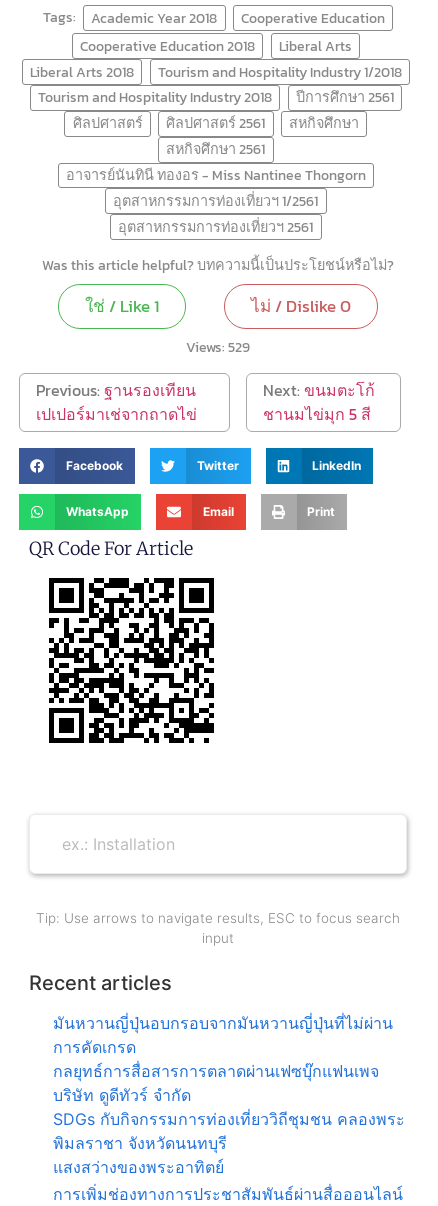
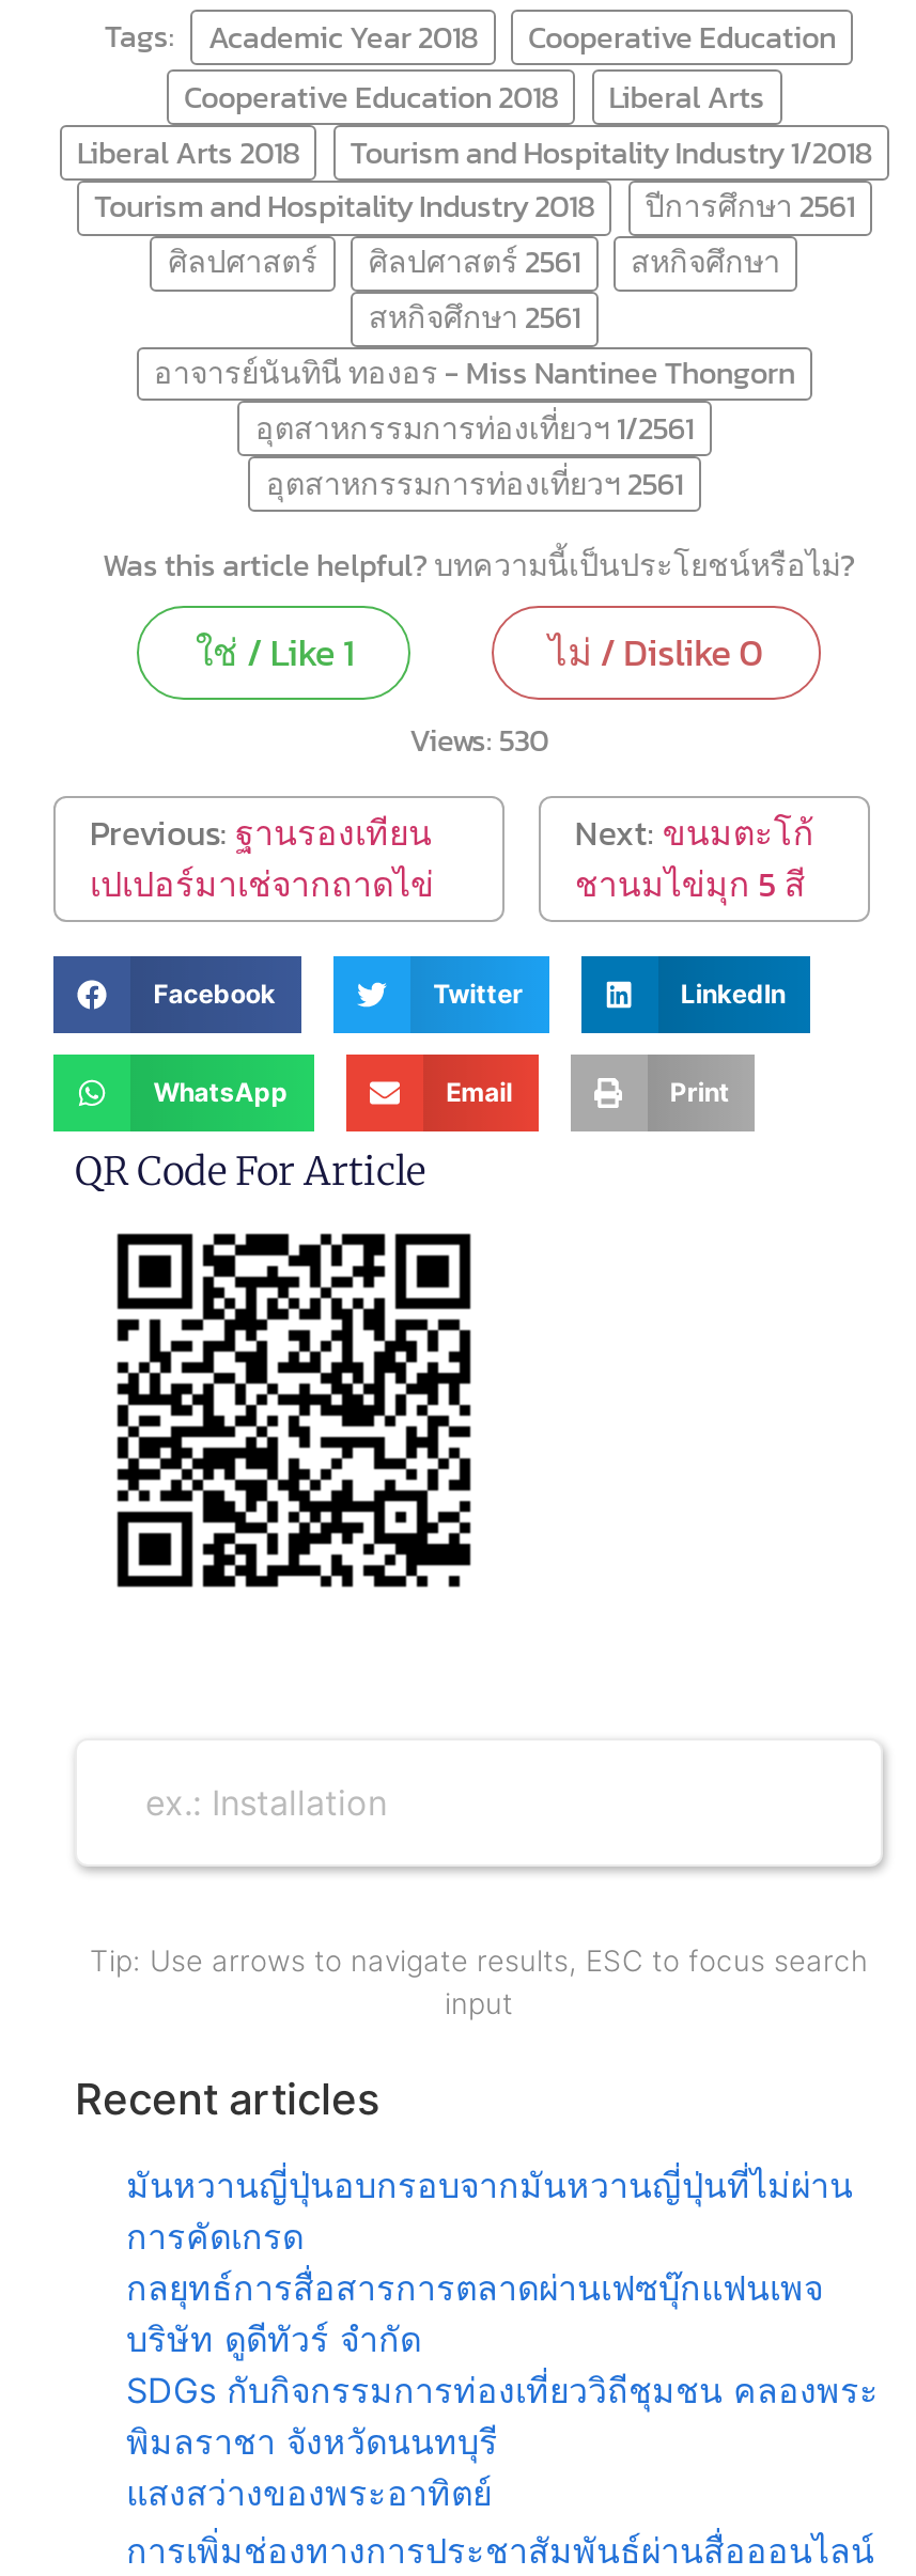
- Views: 529
+ Views: 530
